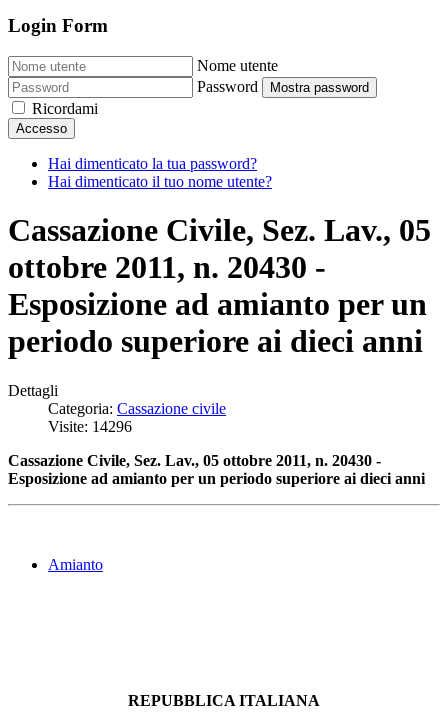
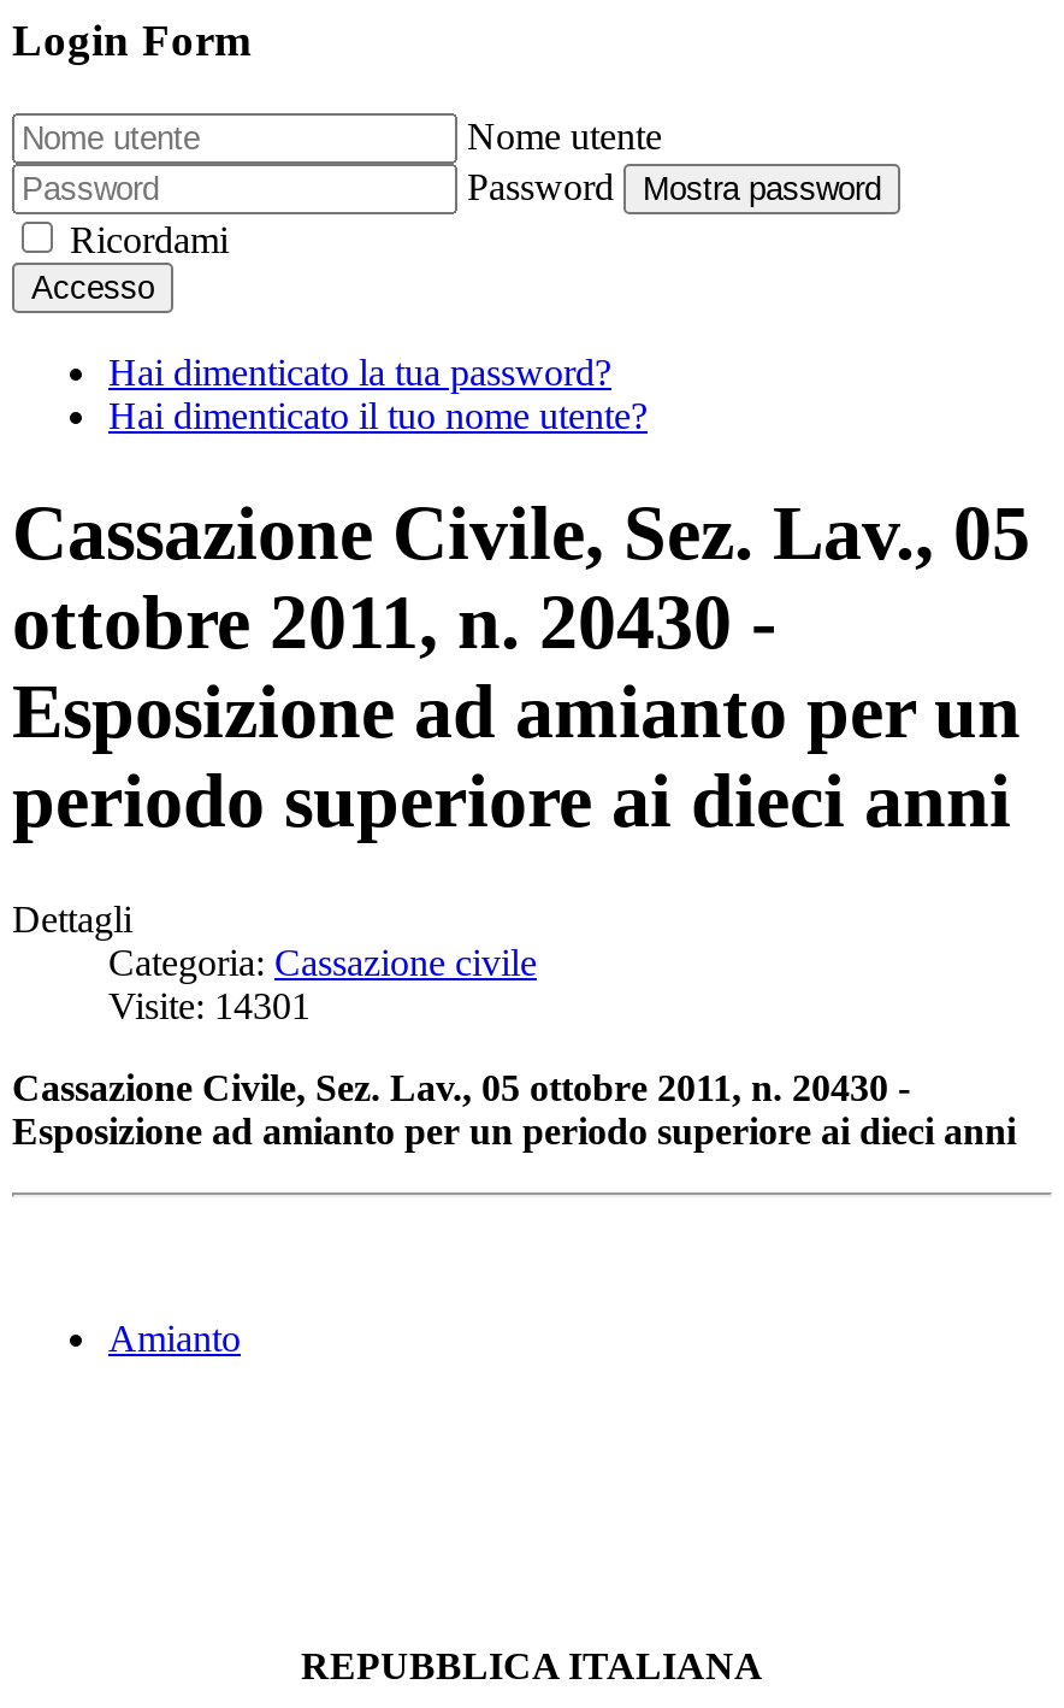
- Visite: 14296
+ Visite: 14301
